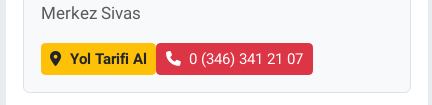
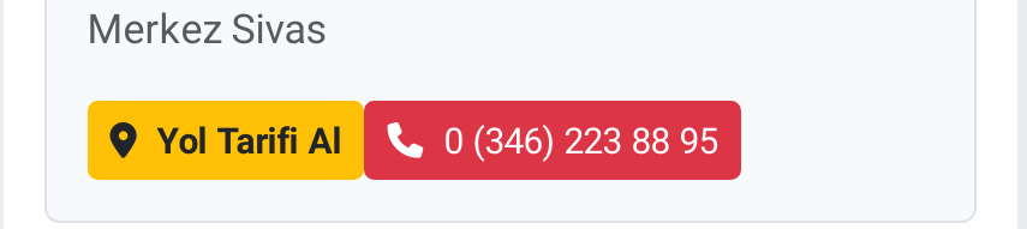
- 0 (346) 341 21 07
+ 0 (346) 223 88 95
